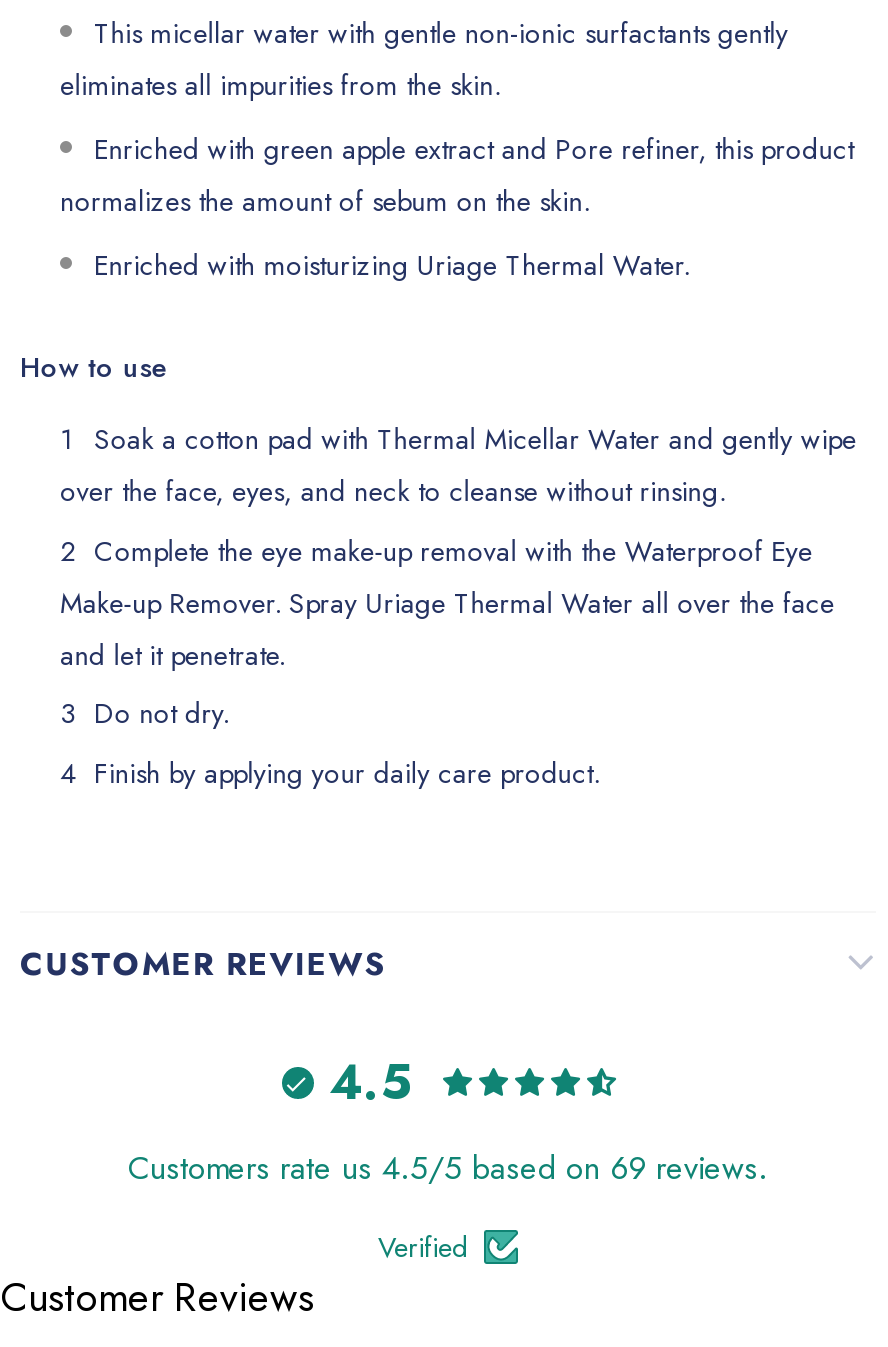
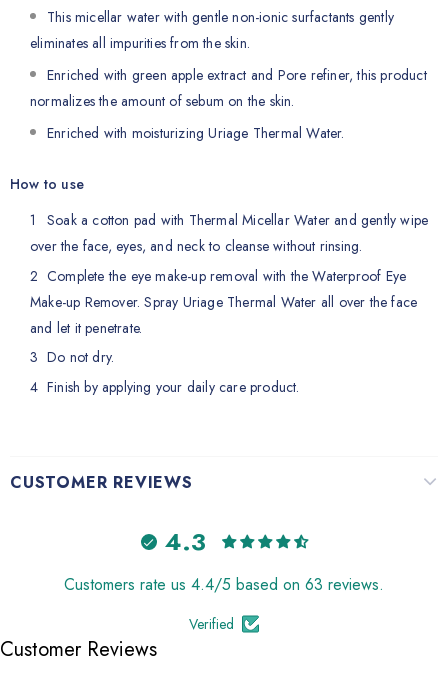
- 4.5
+ 4.3

- Customers rate us 4.5/5 based on 69 reviews.
+ Customers rate us 4.4/5 based on 63 reviews.
